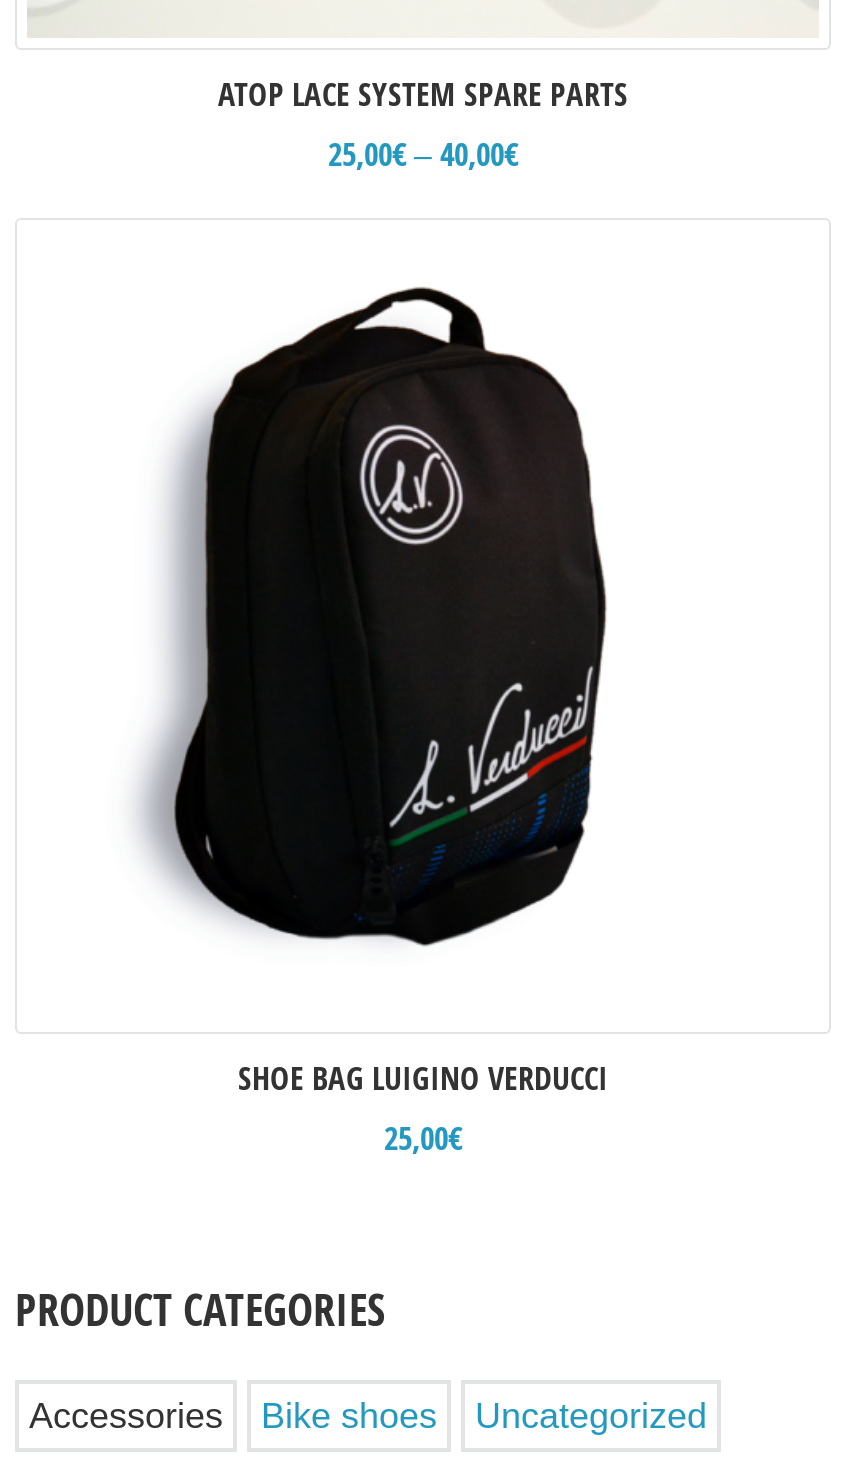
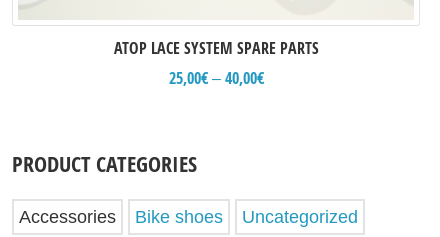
- [image]

- SHOE BAG LUIGINO VERDUCCI
- 25,00€
